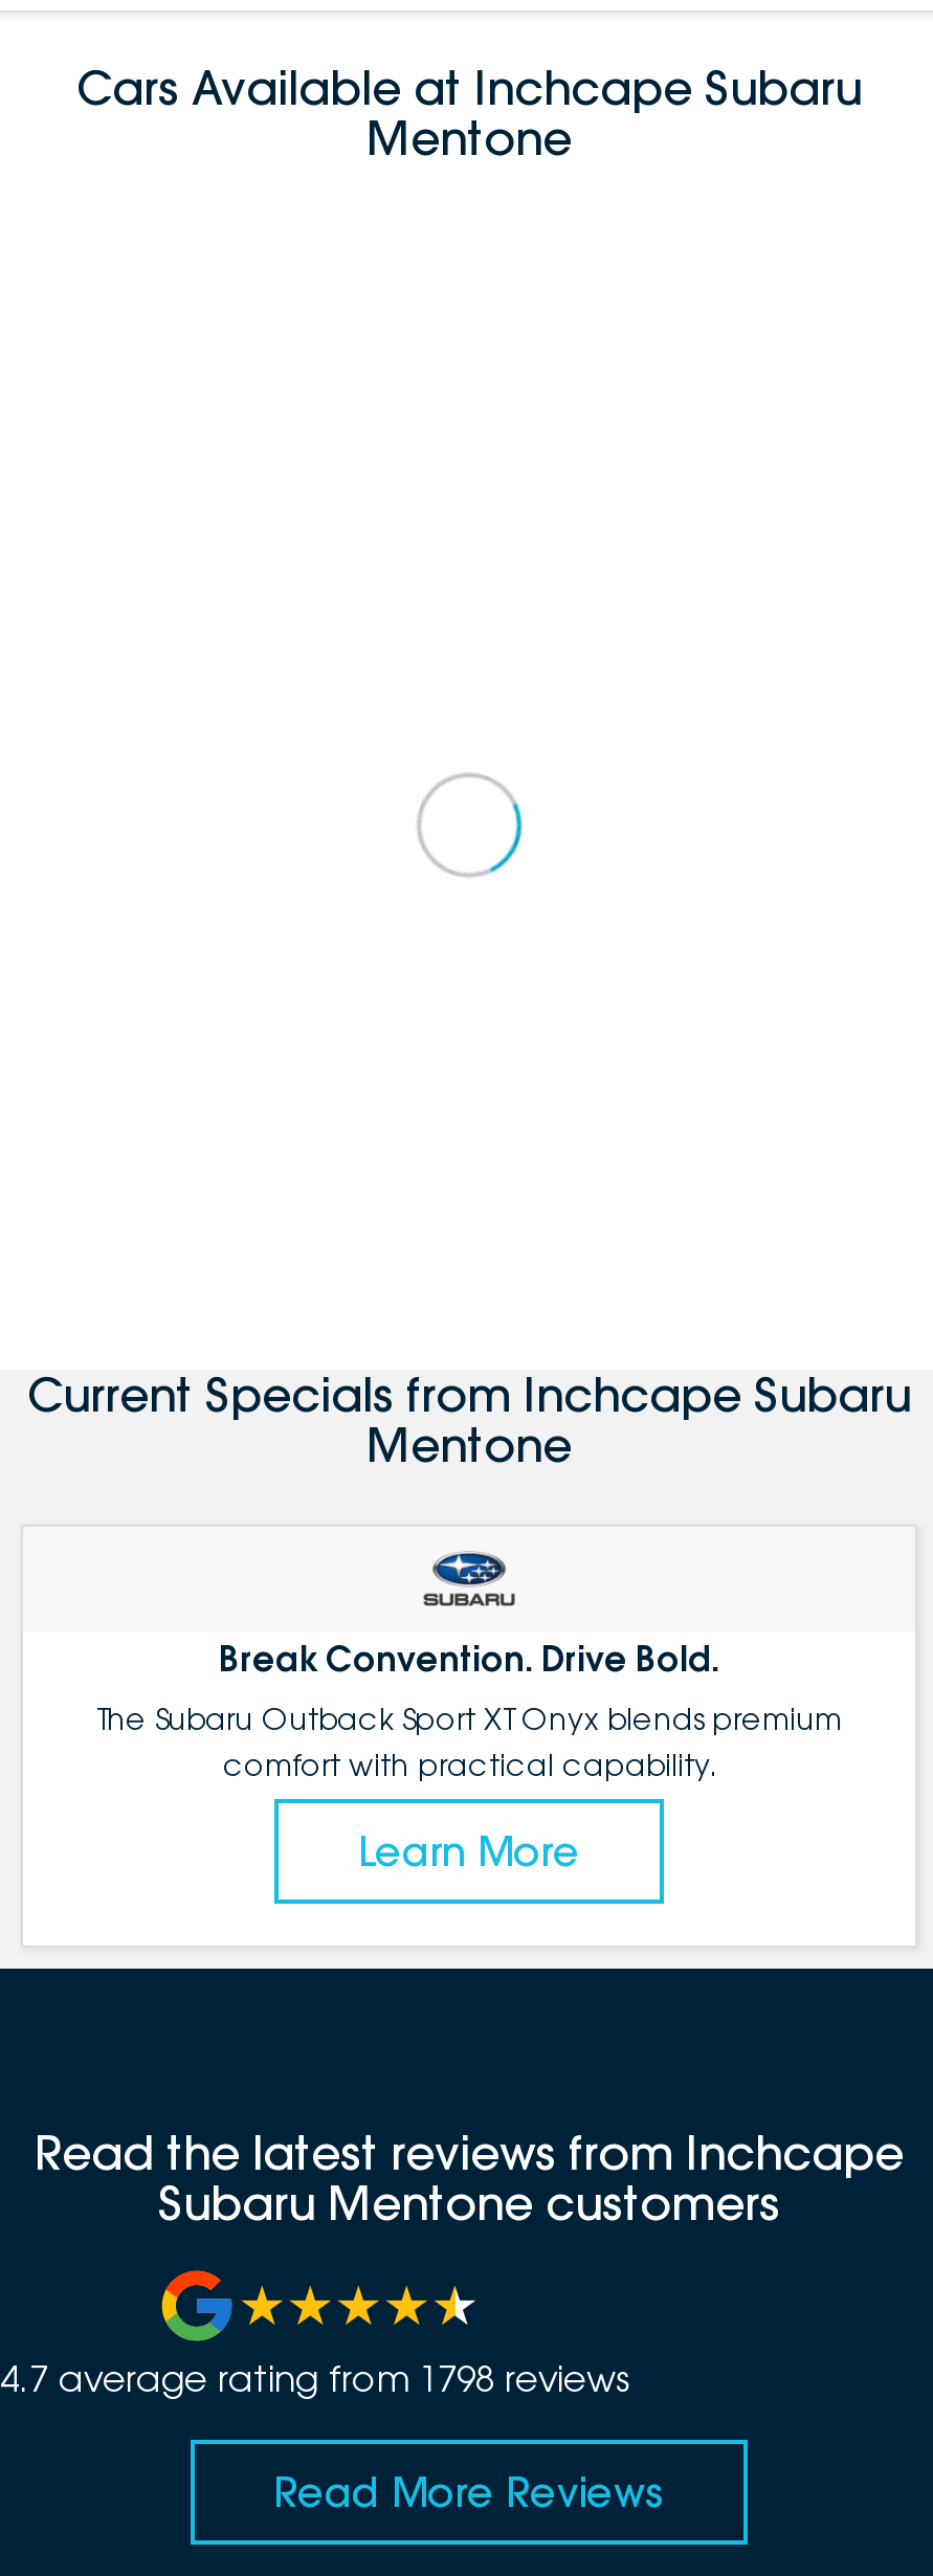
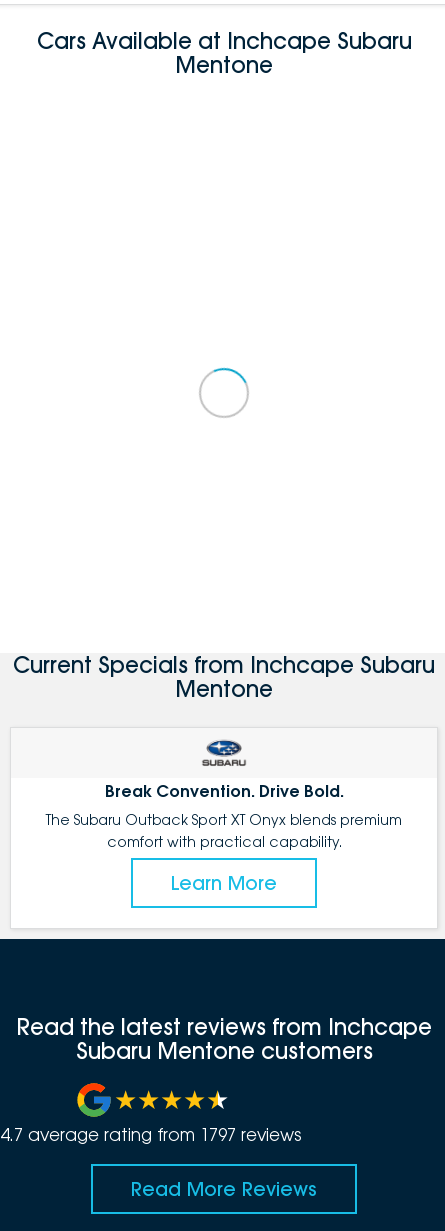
- 4.7 average rating from 1798 reviews
+ 4.7 average rating from 1797 reviews
